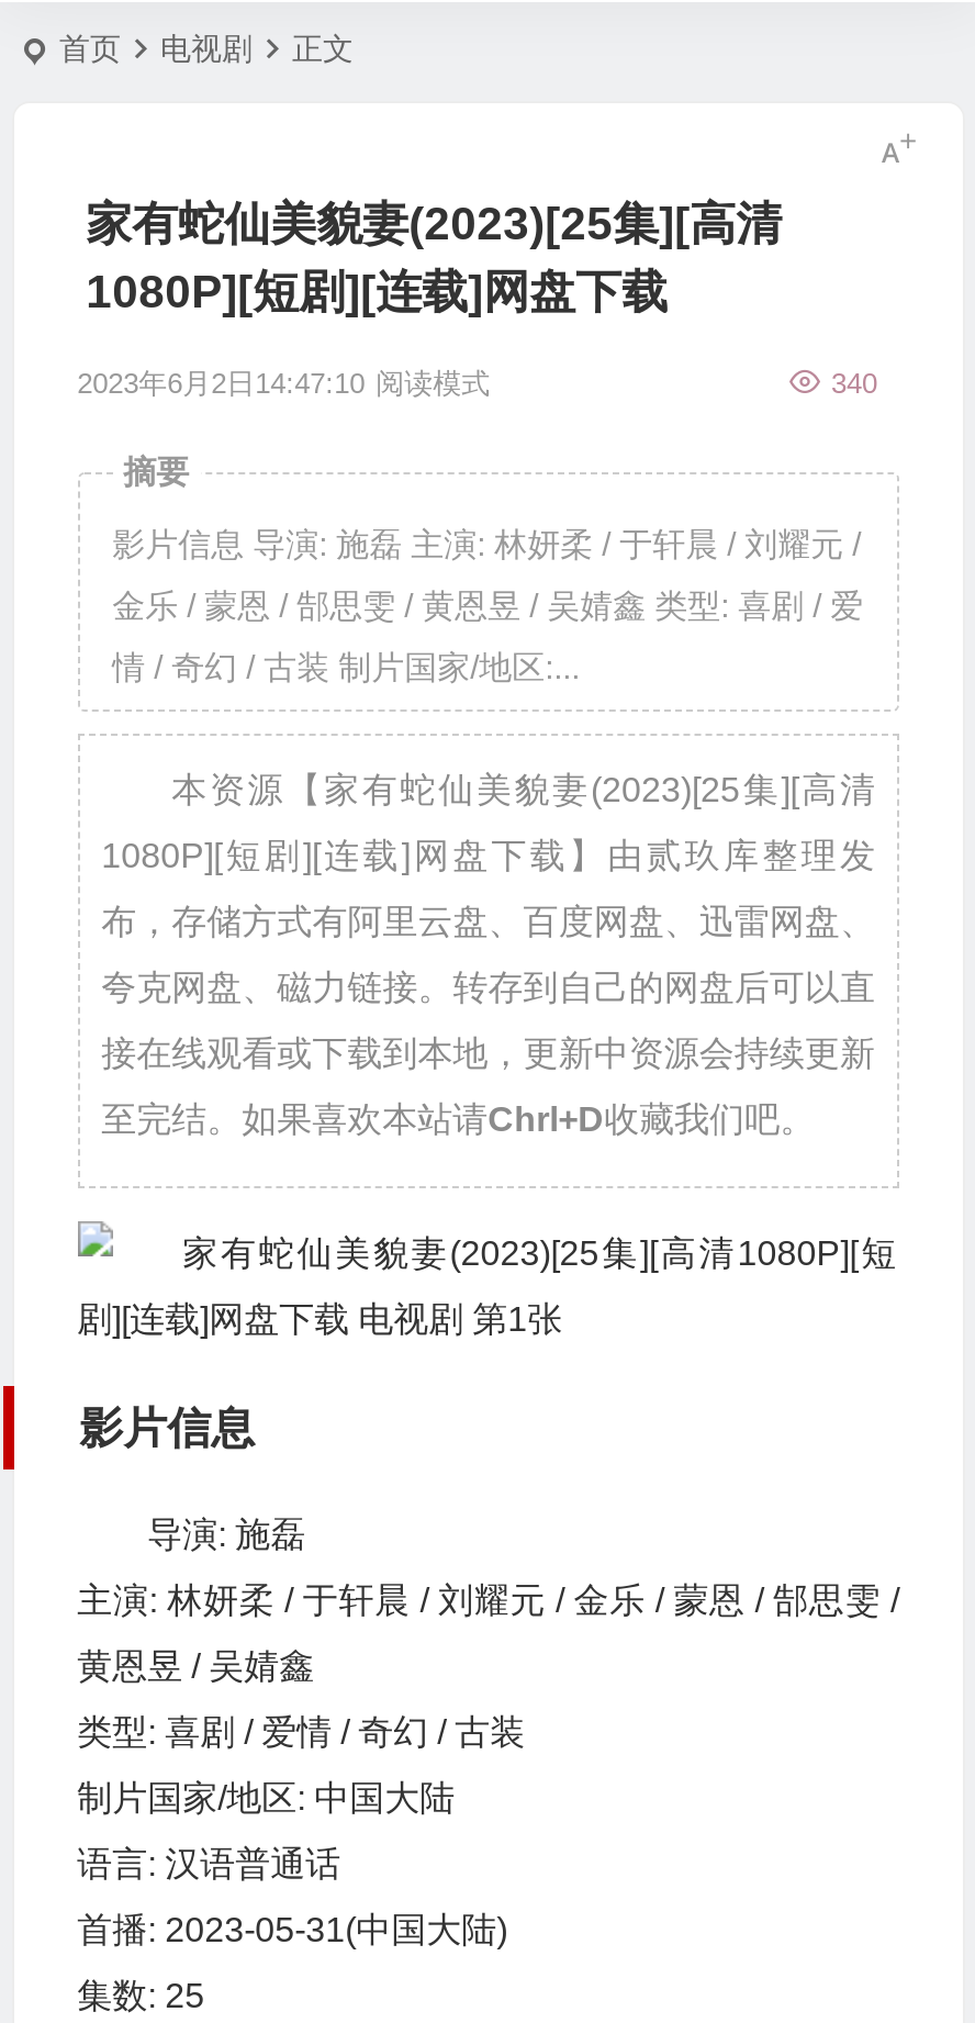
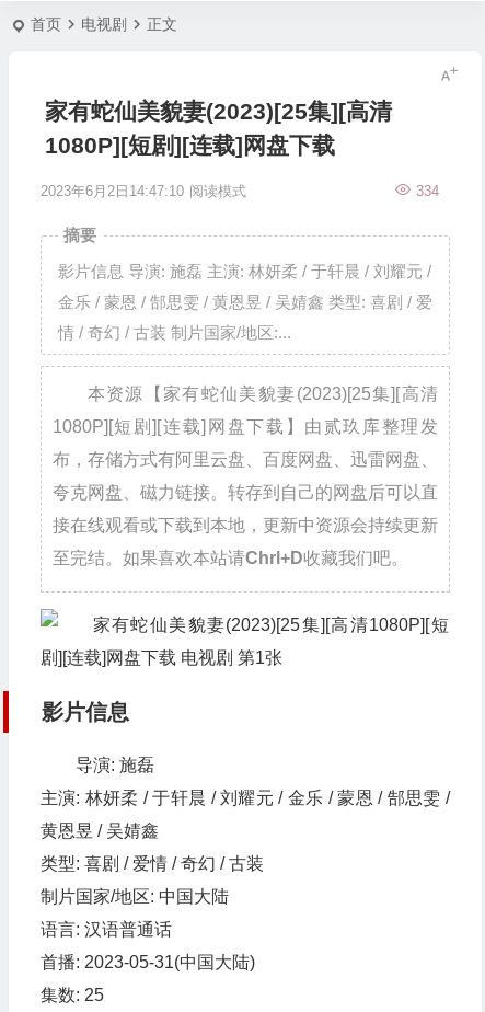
- 340
+ 334
